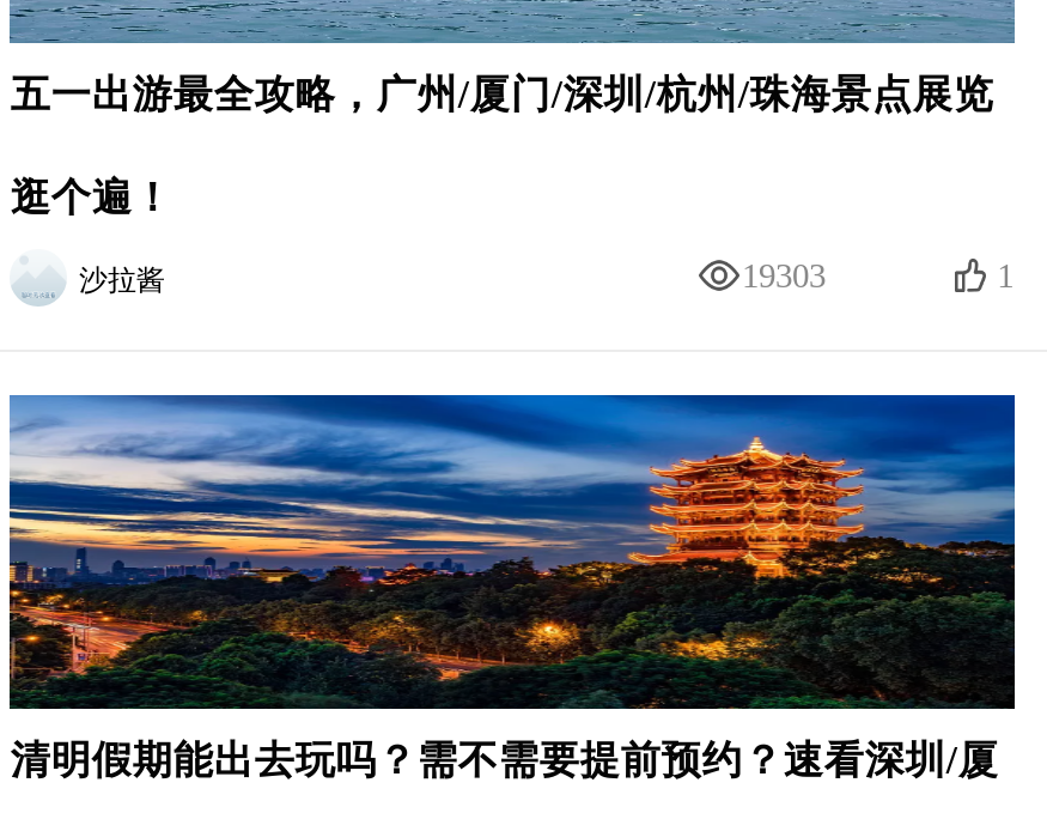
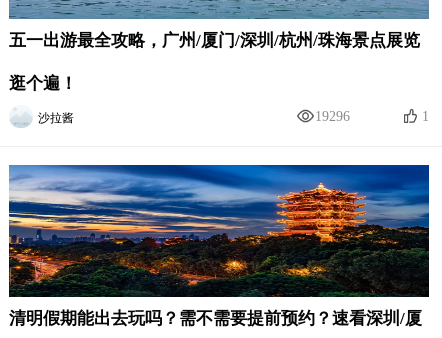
- 19303
+ 19296
